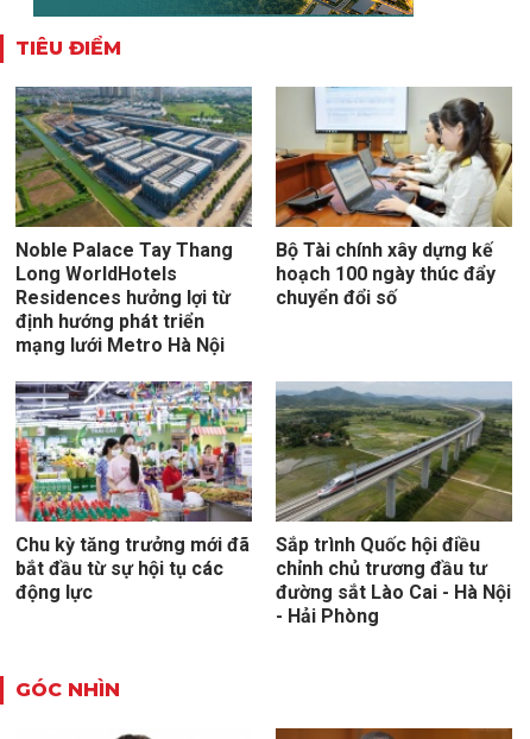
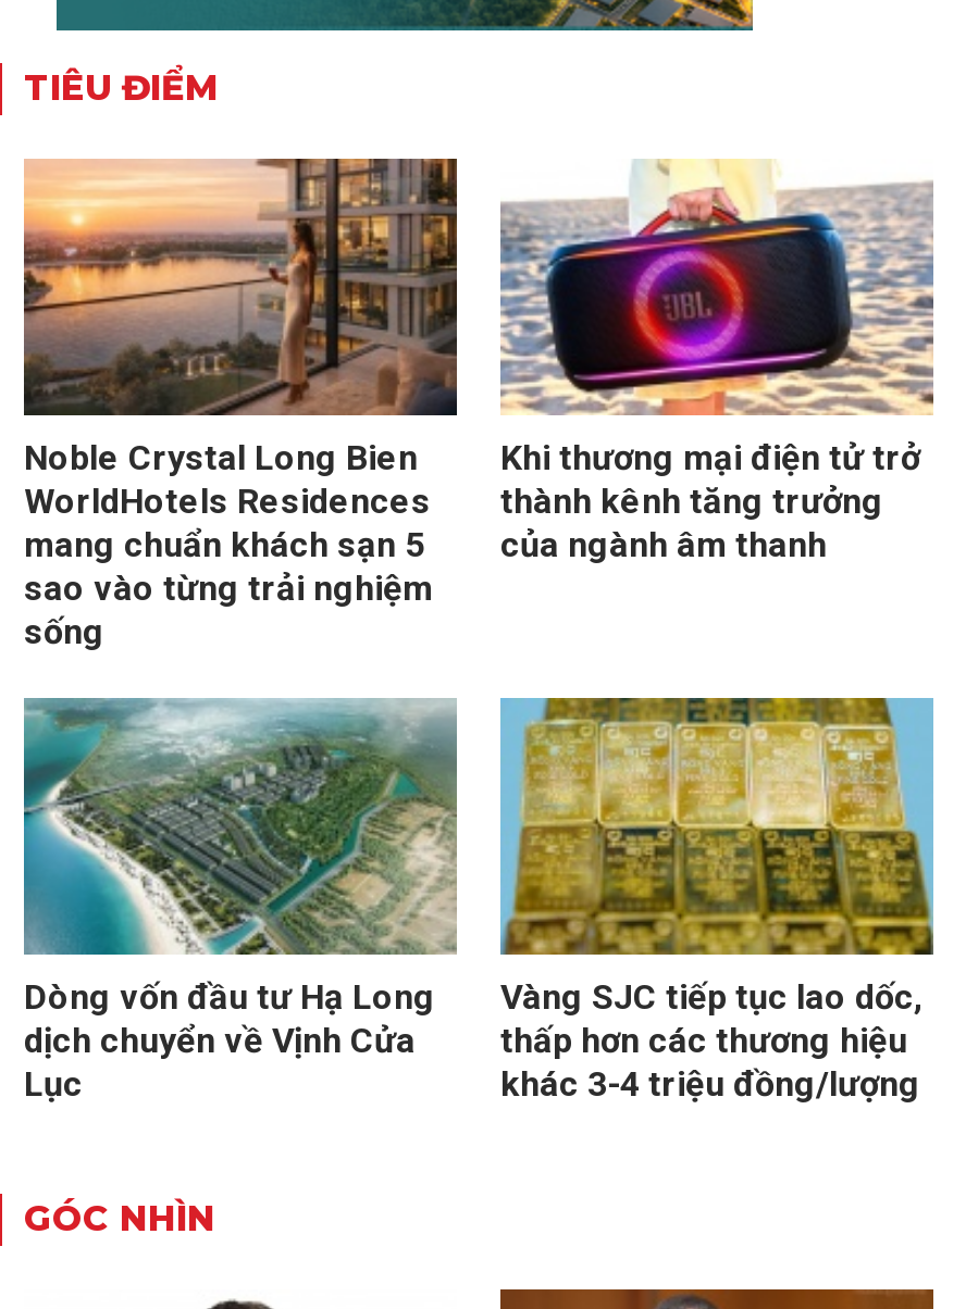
- [image]
- Noble Palace Tay Thang
- Long WorldHotels
- Residences hưởng lợi từ
- định hướng phát triển
- mạng lưới Metro Hà Nội
+ [image]
+ Noble Crystal Long Bien
+ WorldHotels Residences
+ mang chuẩn khách sạn 5
+ sao vào từng trải nghiệm
+ sống

- [image]
- Bộ Tài chính xây dựng kế
- hoạch 100 ngày thúc đẩy
- chuyển đổi số
+ [image]
+ Khi thương mại điện tử trở
+ thành kênh tăng trưởng
+ của ngành âm thanh

- [image]
- Chu kỳ tăng trưởng mới đã
- bắt đầu từ sự hội tụ các
- động lực
+ [image]
+ Dòng vốn đầu tư Hạ Long
+ dịch chuyển về Vịnh Cửa
+ Lục

- [image]
- Sắp trình Quốc hội điều
- chỉnh chủ trương đầu tư
- đường sắt Lào Cai - Hà Nội
- - Hải Phòng
+ [image]
+ Vàng SJC tiếp tục lao dốc,
+ thấp hơn các thương hiệu
+ khác 3-4 triệu đồng/lượng
